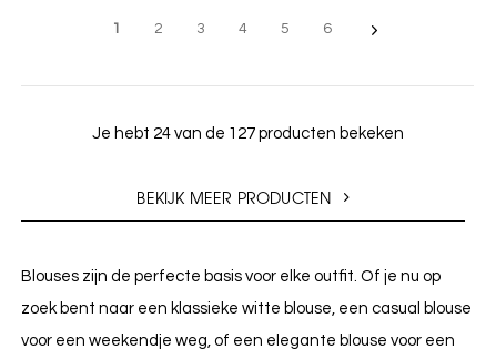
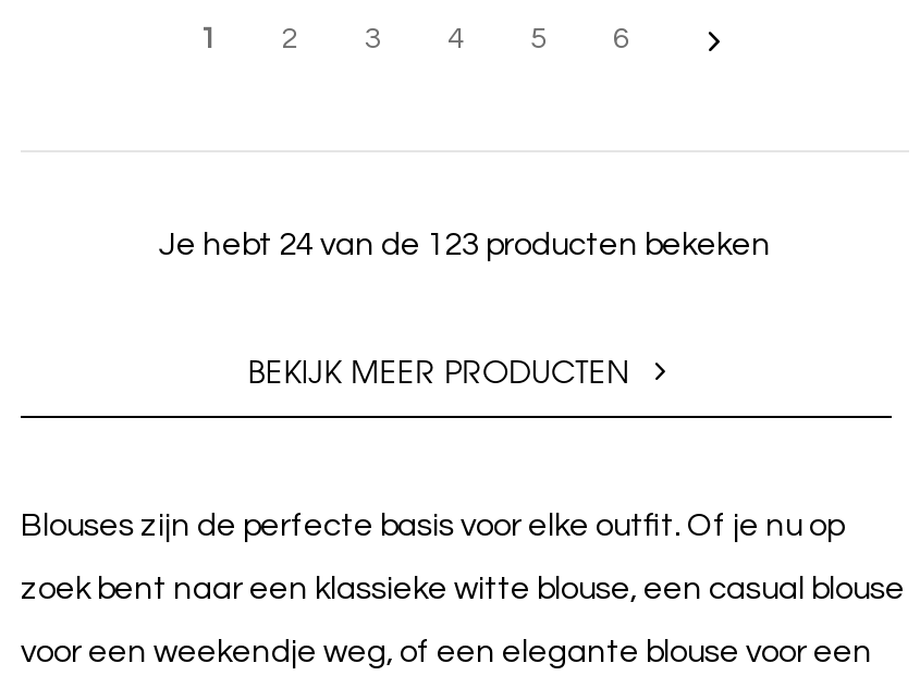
- Je hebt 24 van de 127 producten bekeken
+ Je hebt 24 van de 123 producten bekeken
